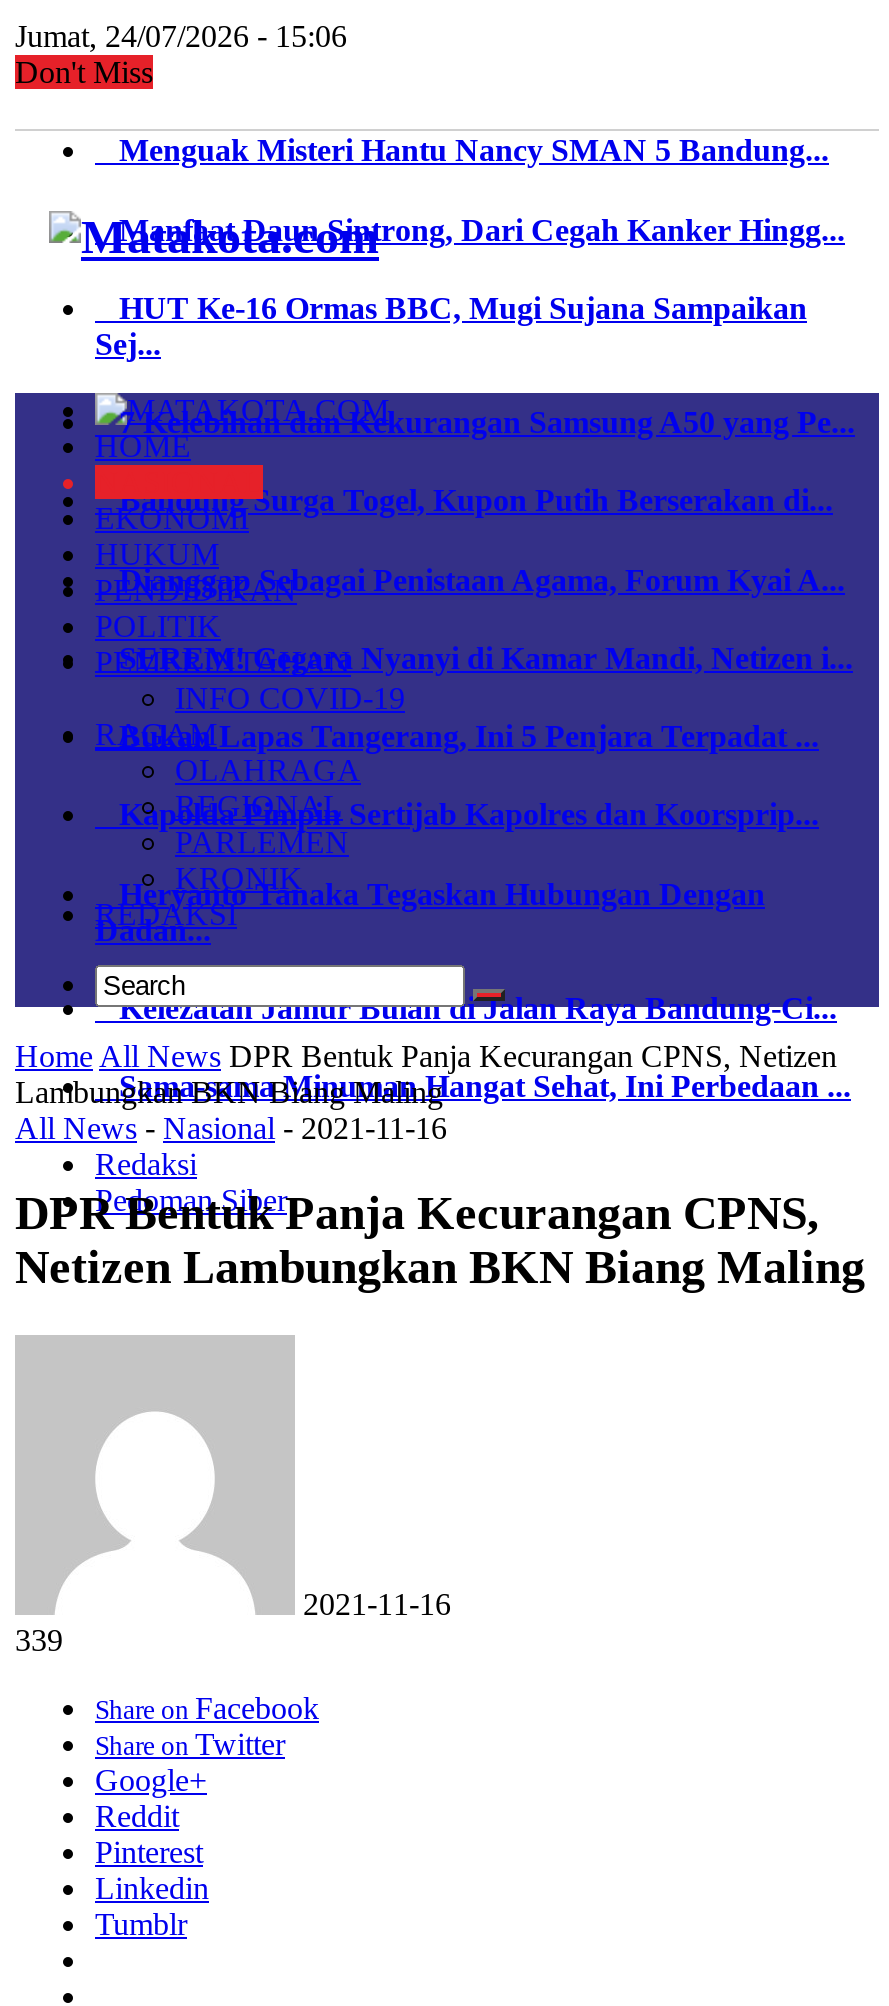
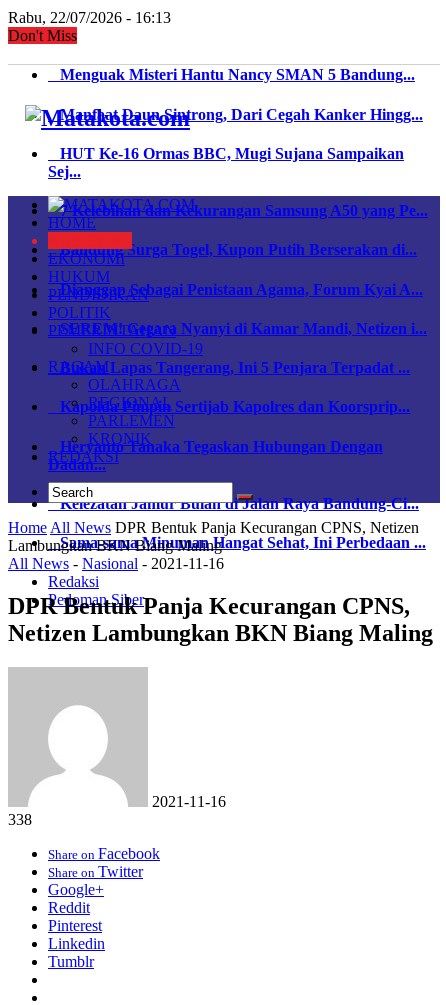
- Jumat, 24/07/2026 - 15:06
+ Rabu, 22/07/2026 - 16:13

- 339
+ 338
